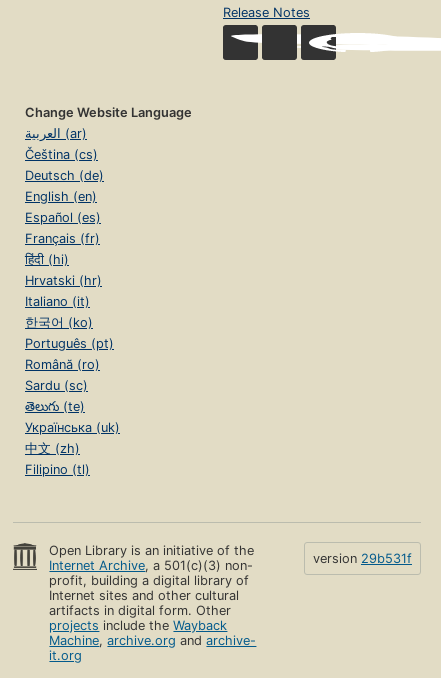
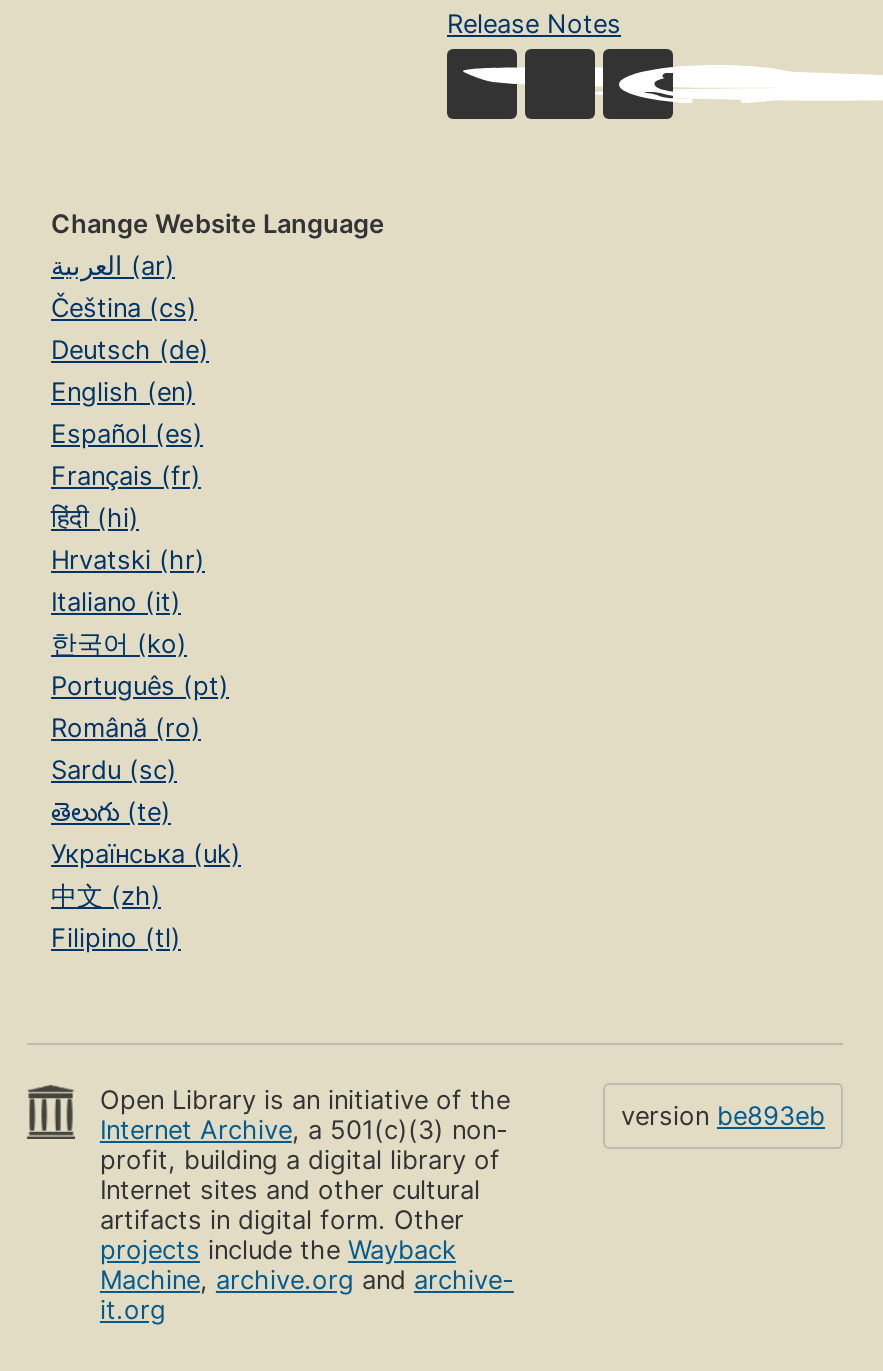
- version 29b531f
+ version be893eb
